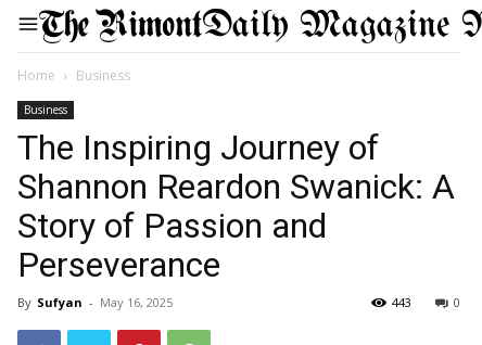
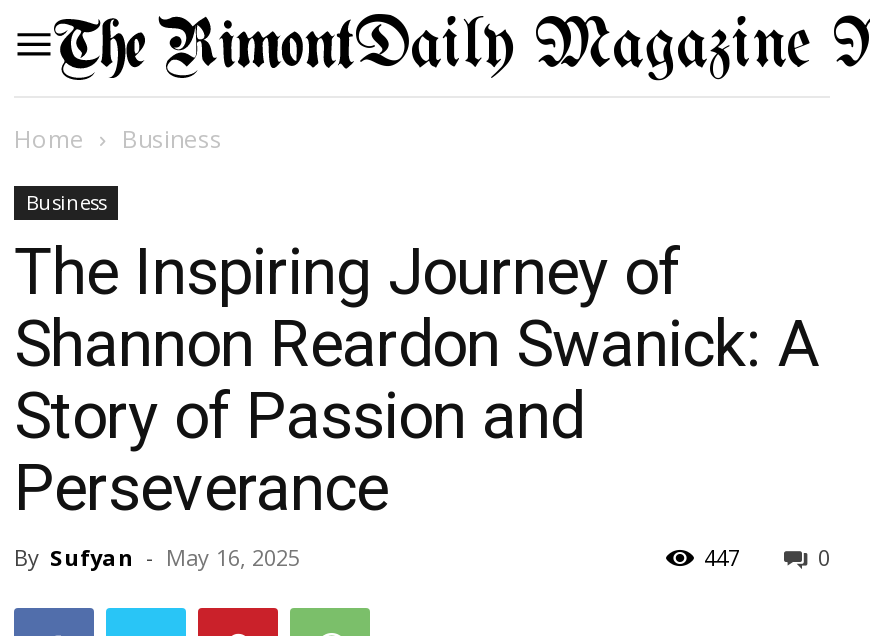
- 443
+ 447
